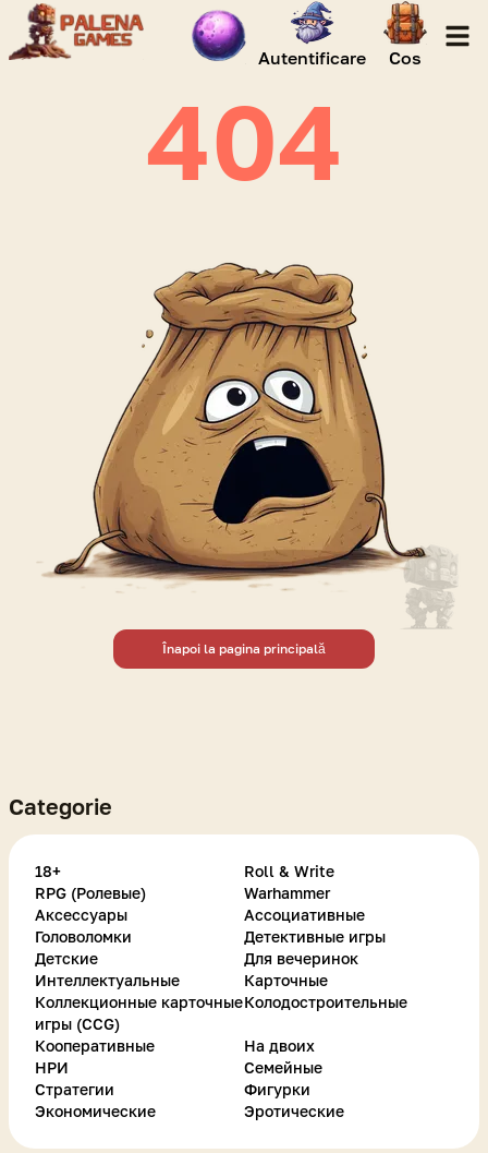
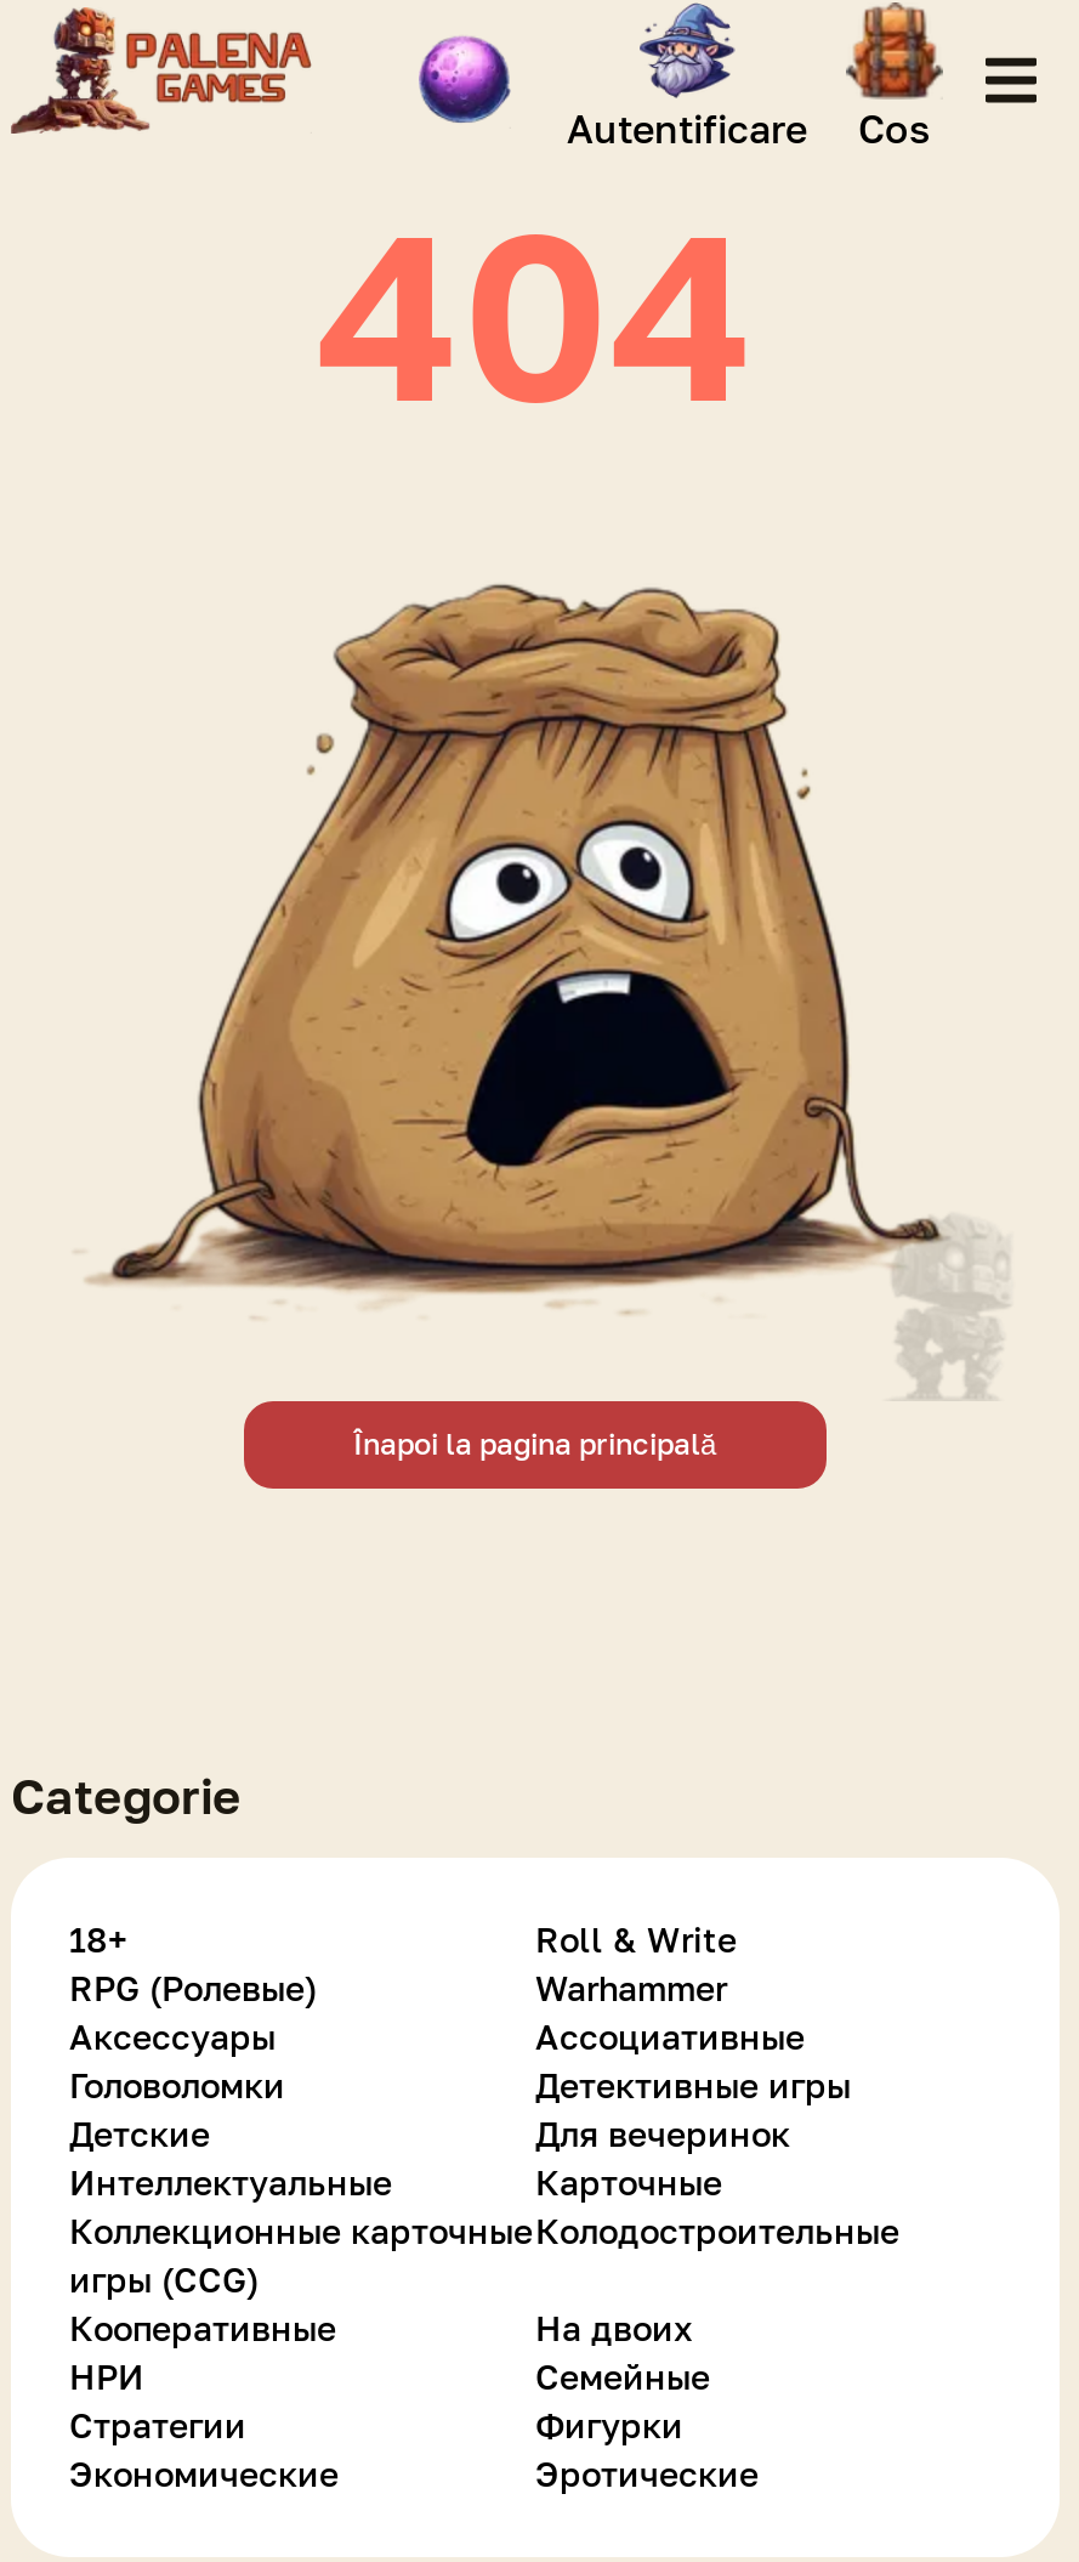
- [image]
+ [image]
